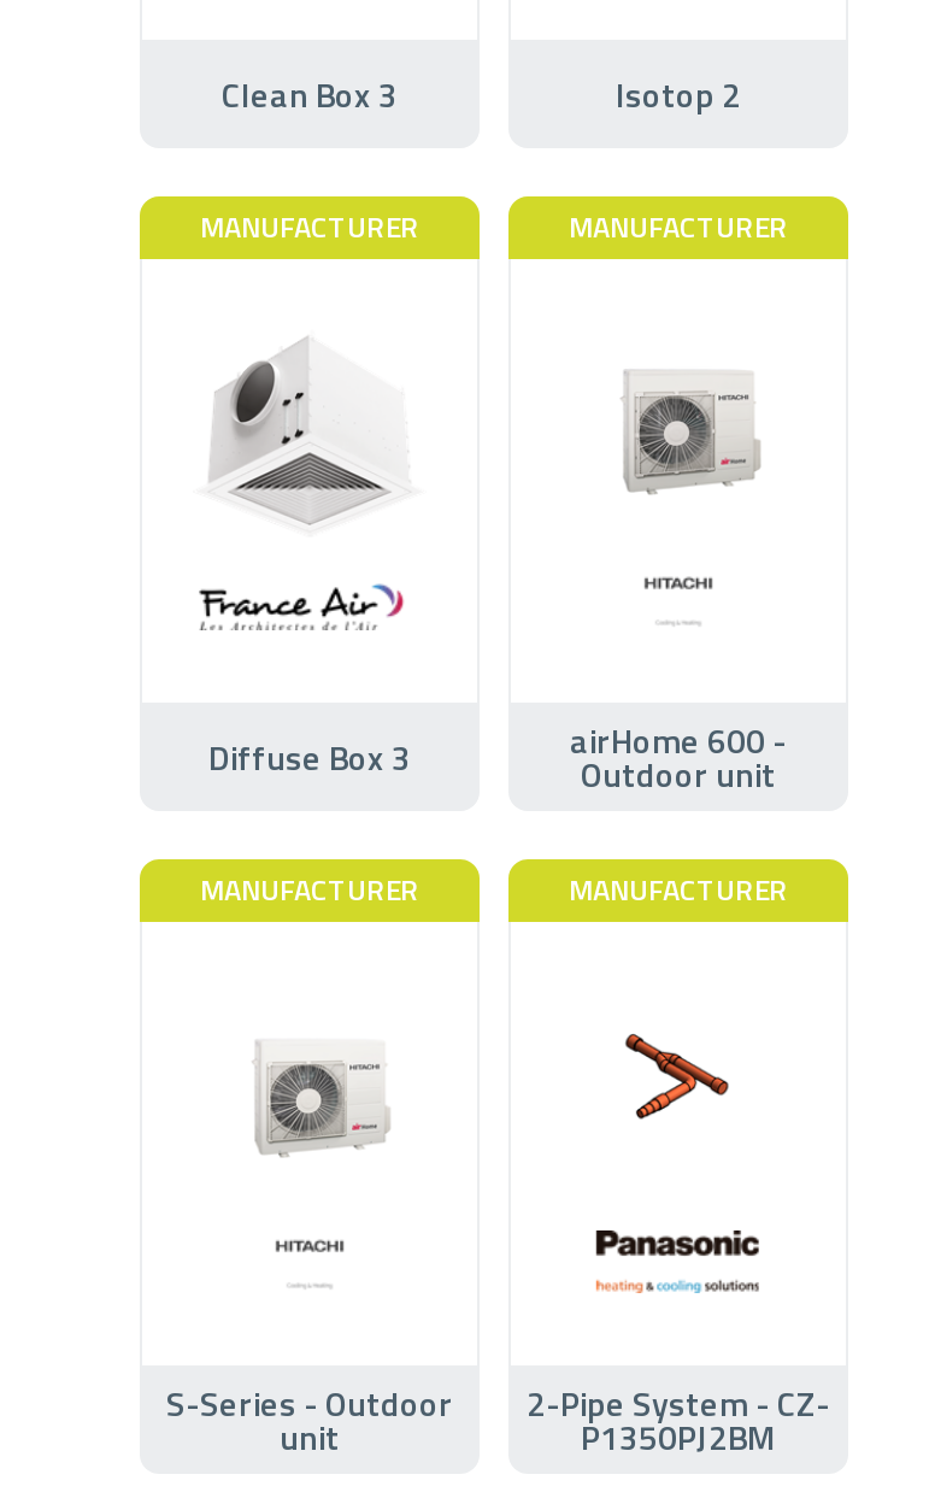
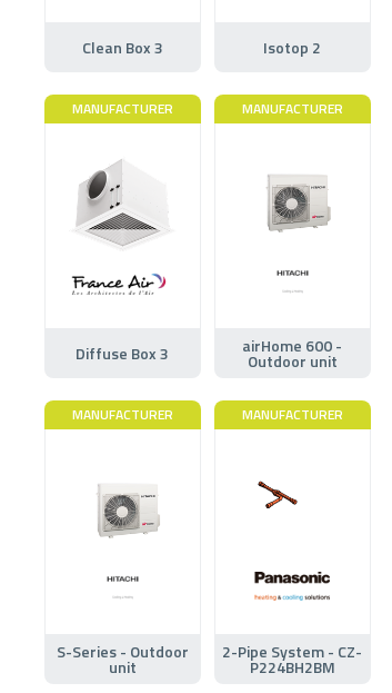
- [image]
+ [image]

- P1350PJ2BM
+ P224BH2BM
